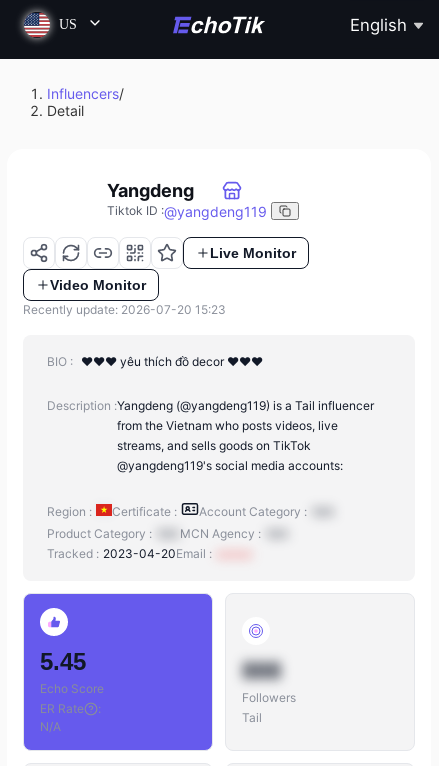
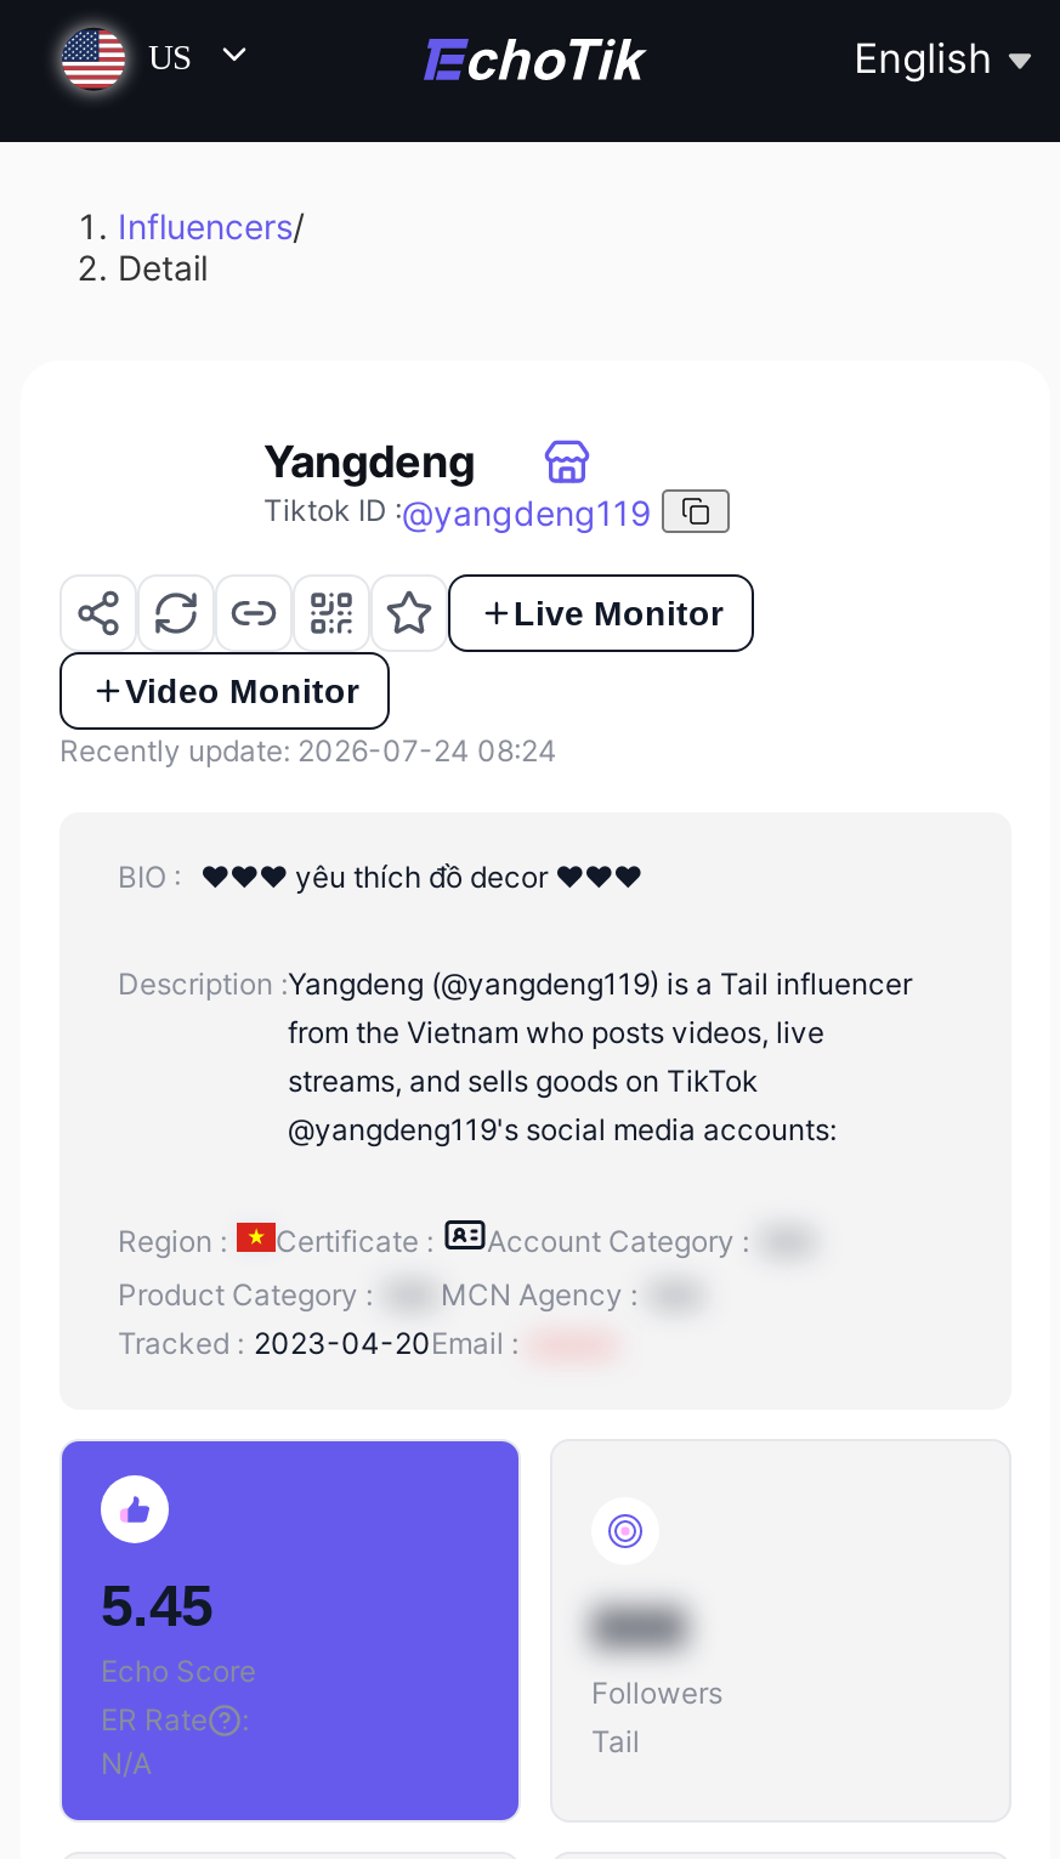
- Recently update: 2026-07-20 15:23
+ Recently update: 2026-07-24 08:24
